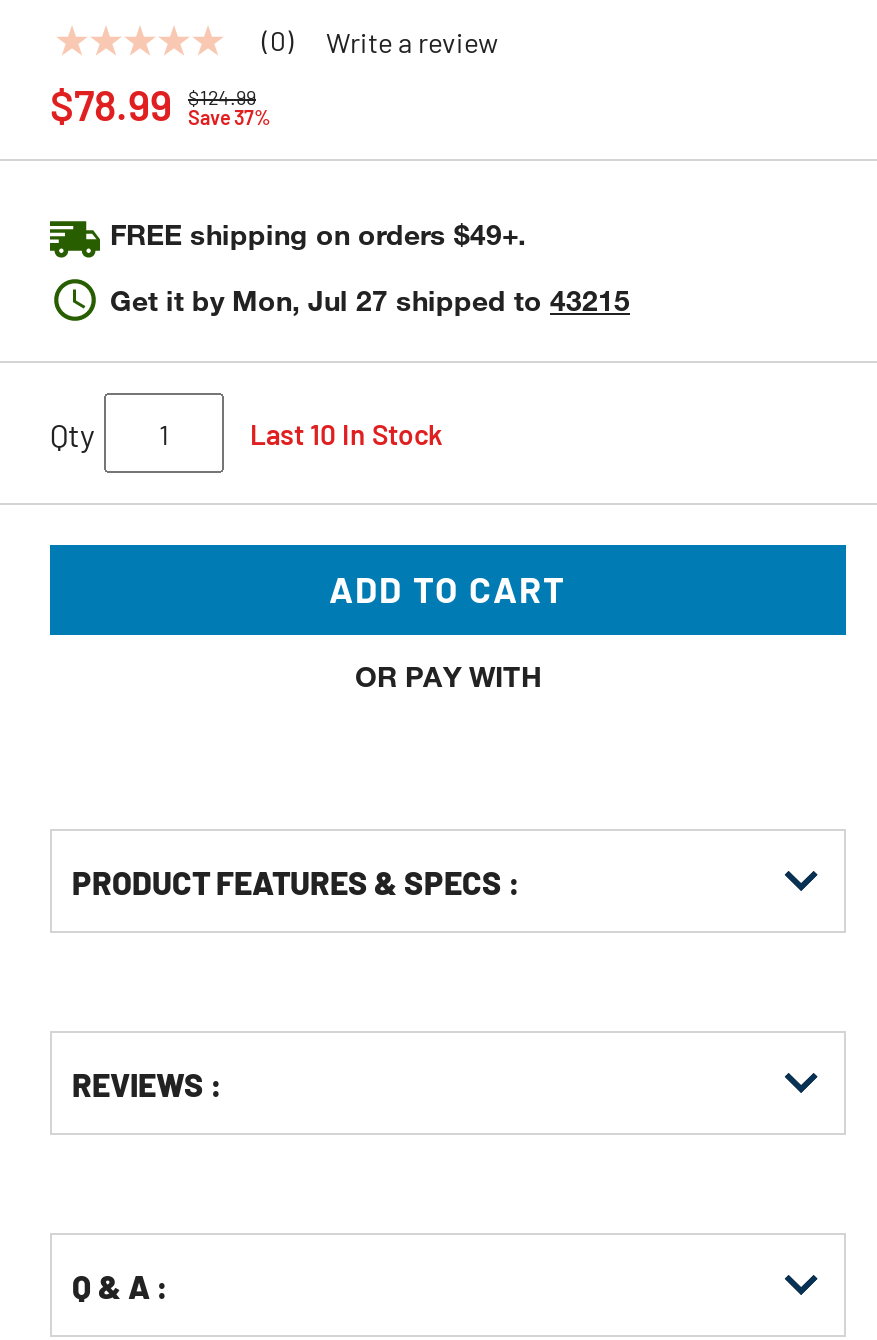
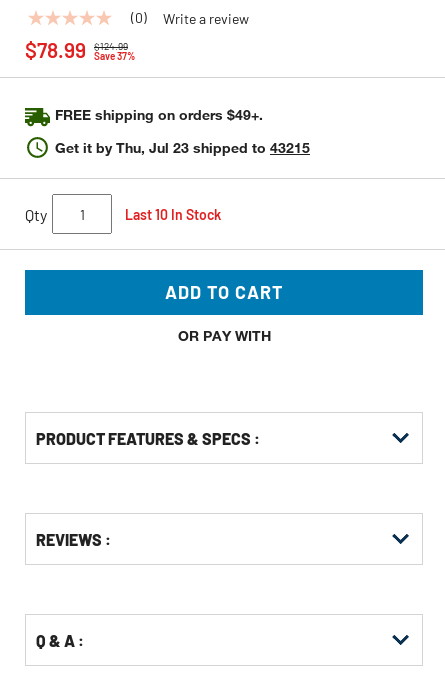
- Get it by Mon, Jul 27 shipped to 43215
+ Get it by Thu, Jul 23 shipped to 43215
